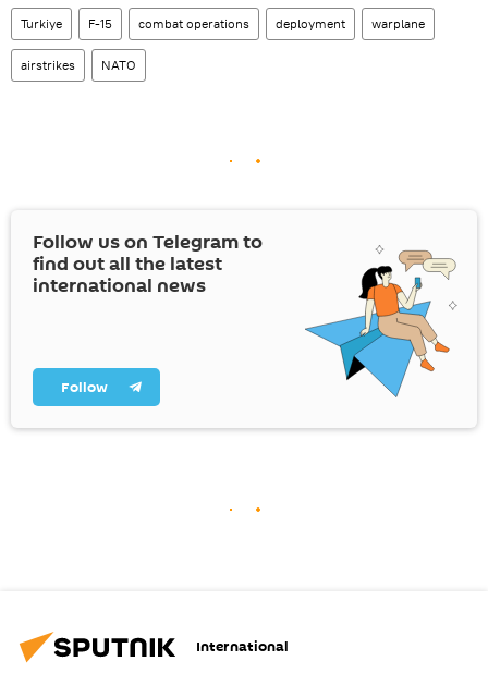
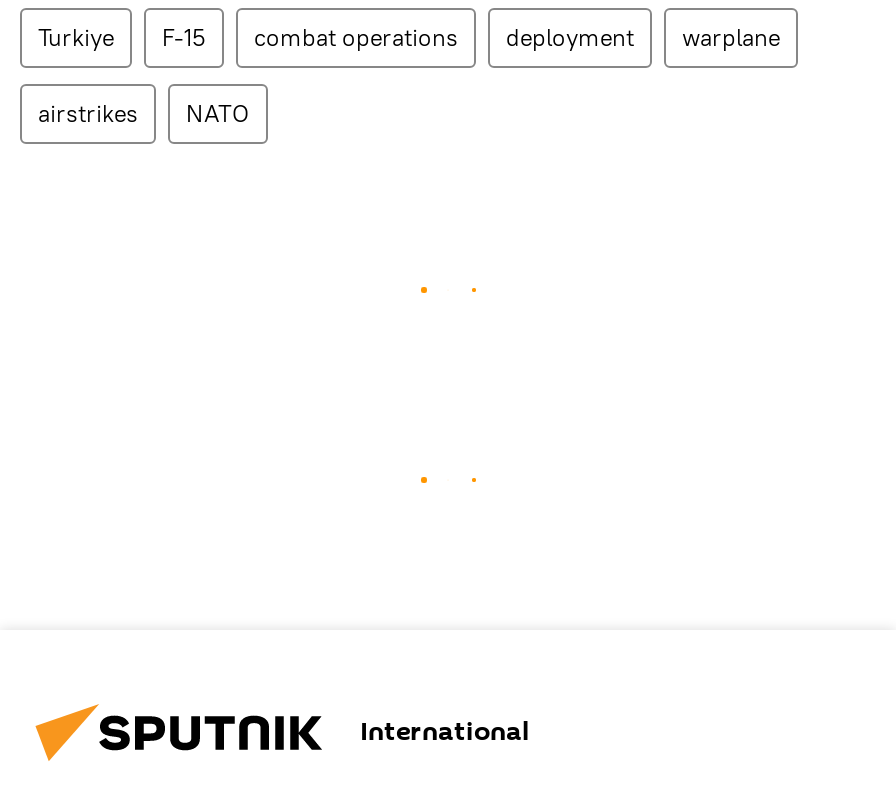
- [image]
- Follow us on Telegram to
- find out all the latest
- international news

- Follow
